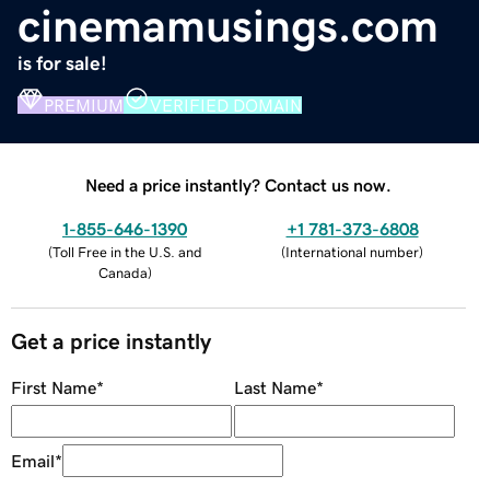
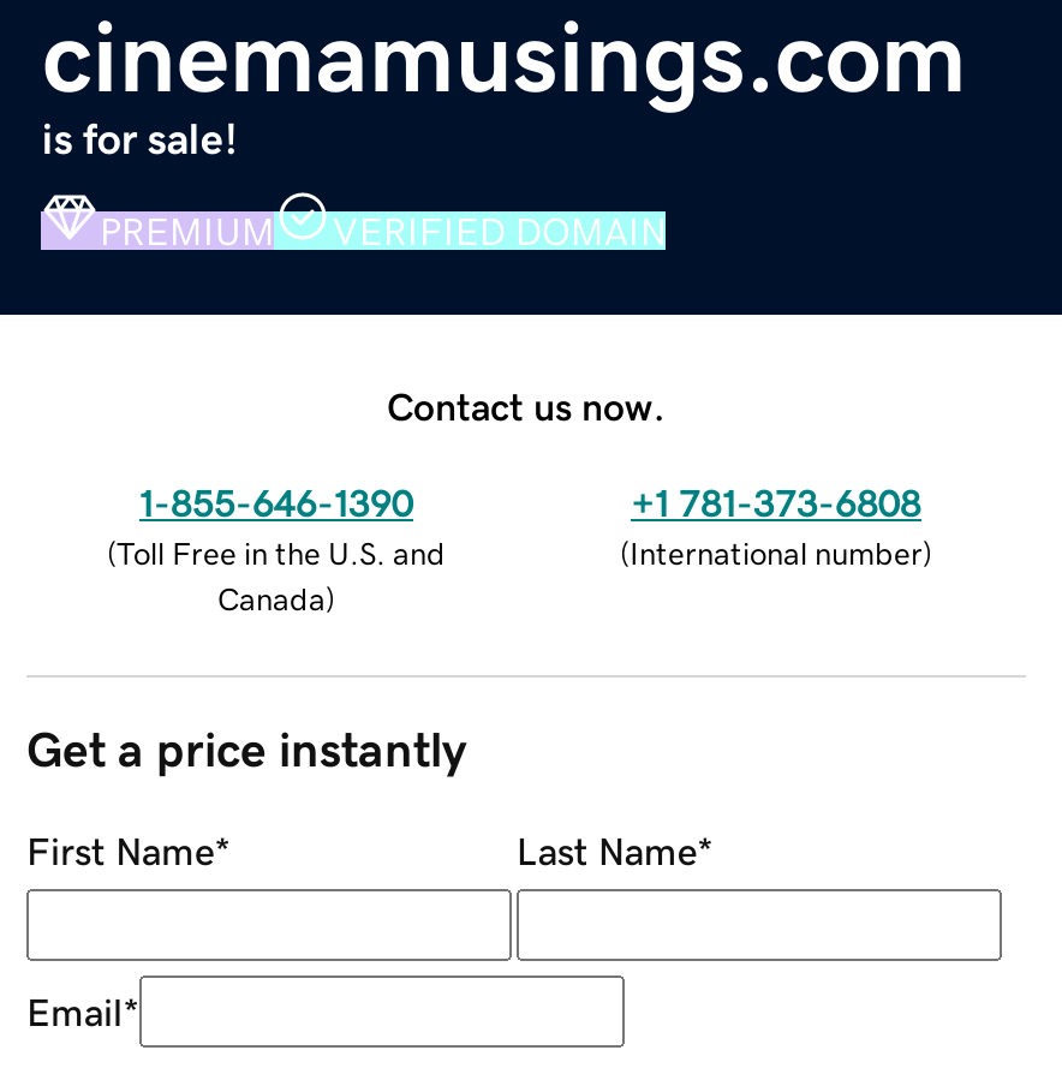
- Need a price instantly? Contact us now.
+ Contact us now.
